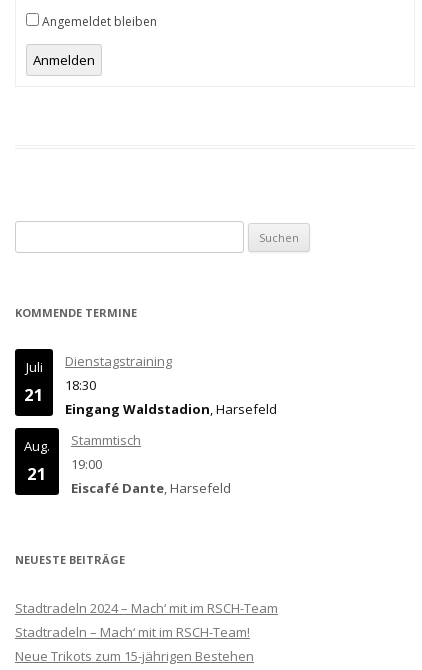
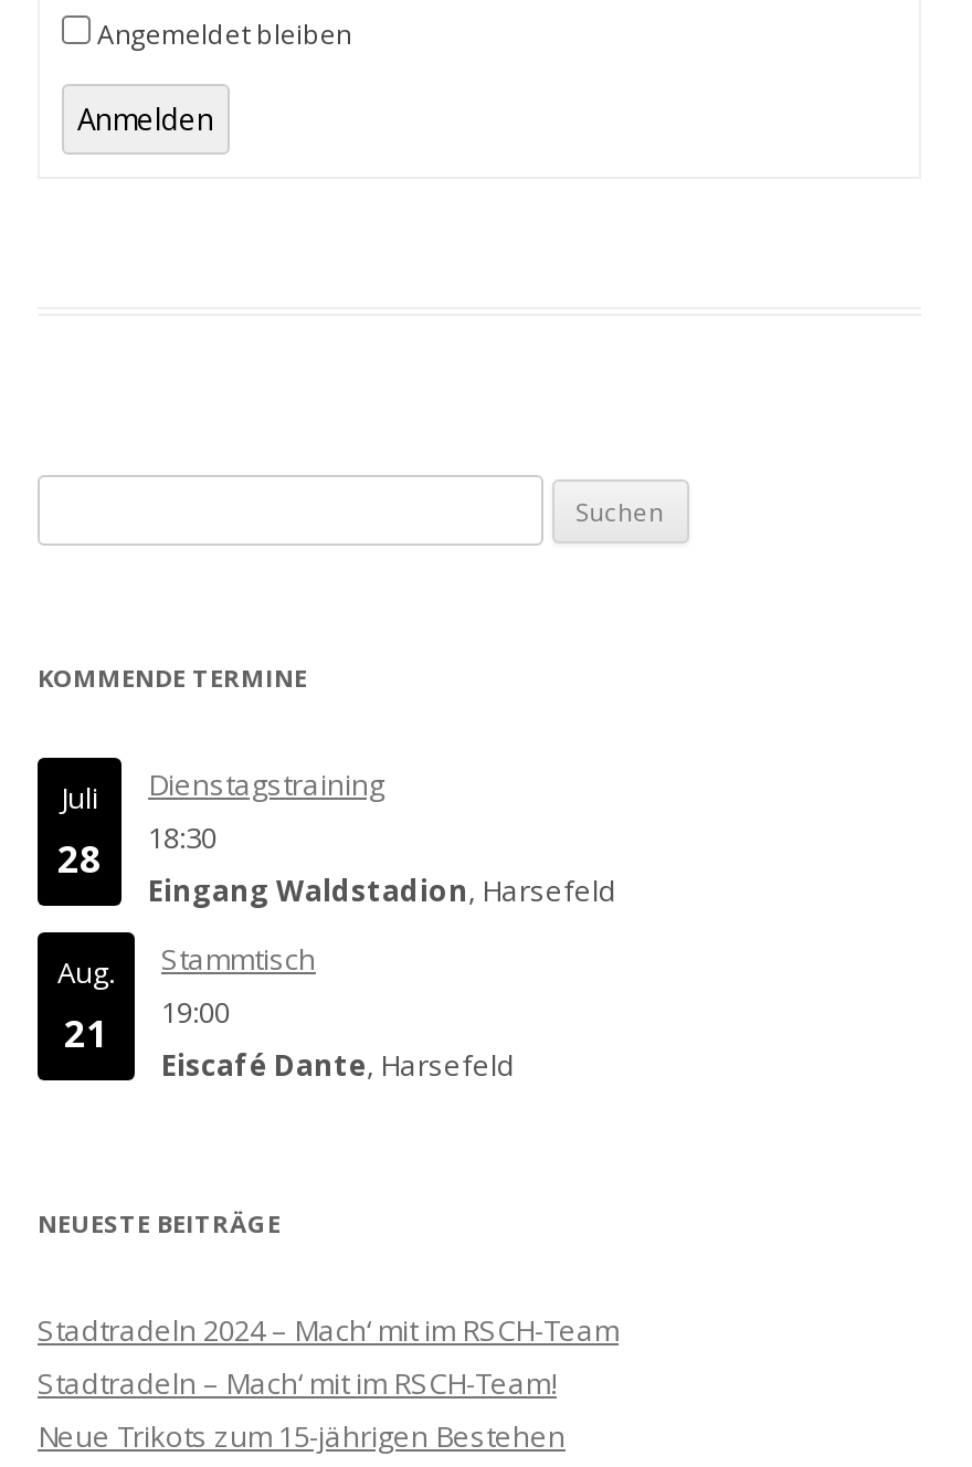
- 21 18:30
+ 28 18:30
